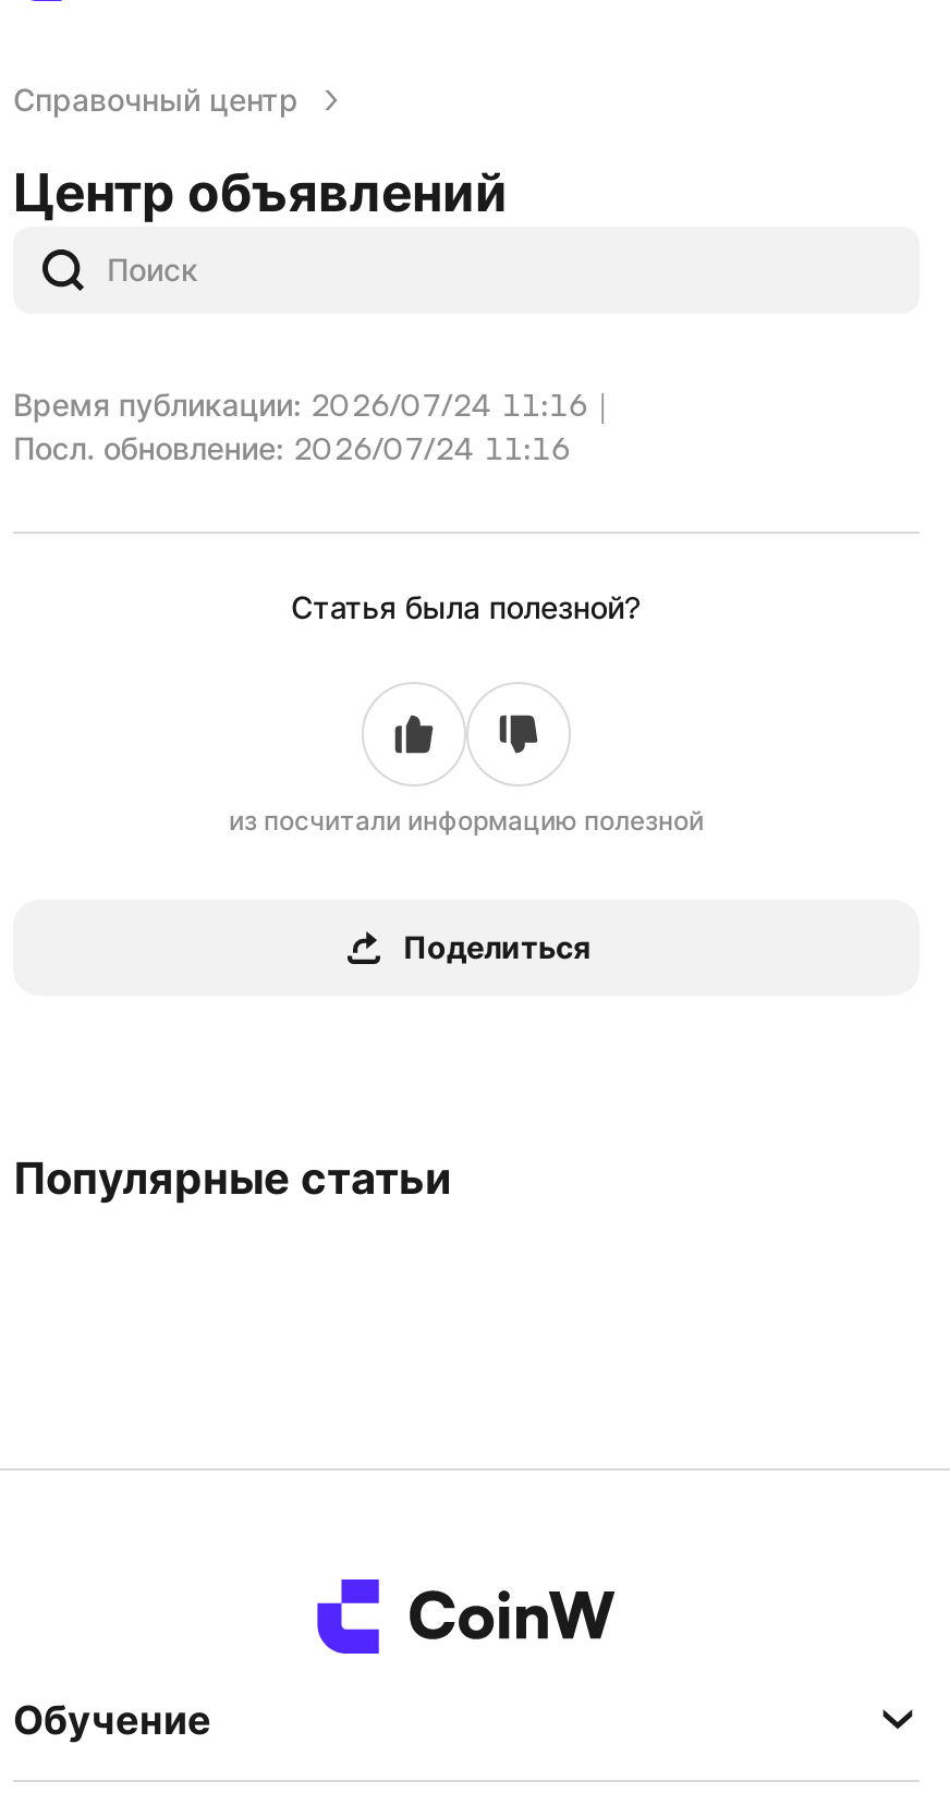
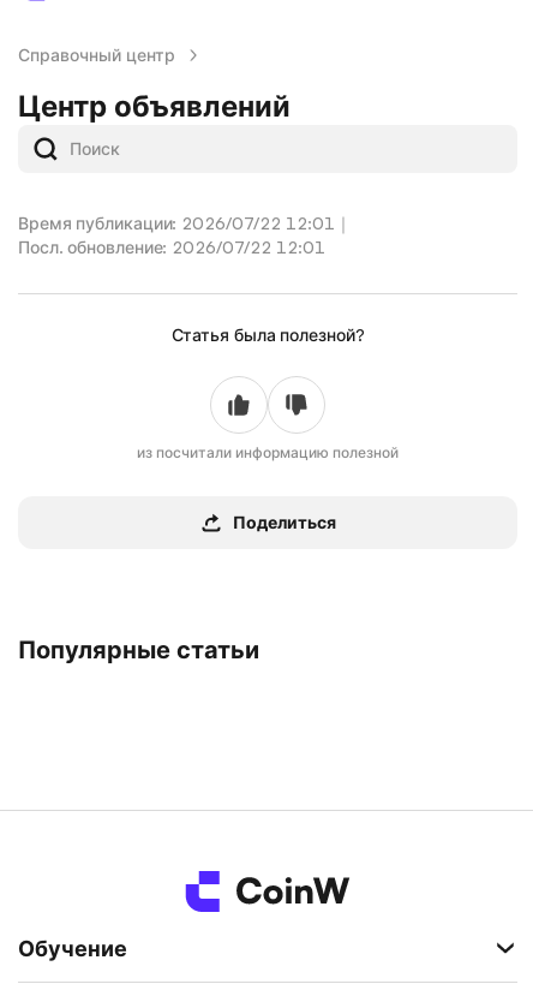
- Время публикации: 2026/07/24 11:16｜
+ Время публикации: 2026/07/22 12:01｜

- Посл. обновление: 2026/07/24 11:16
+ Посл. обновление: 2026/07/22 12:01
